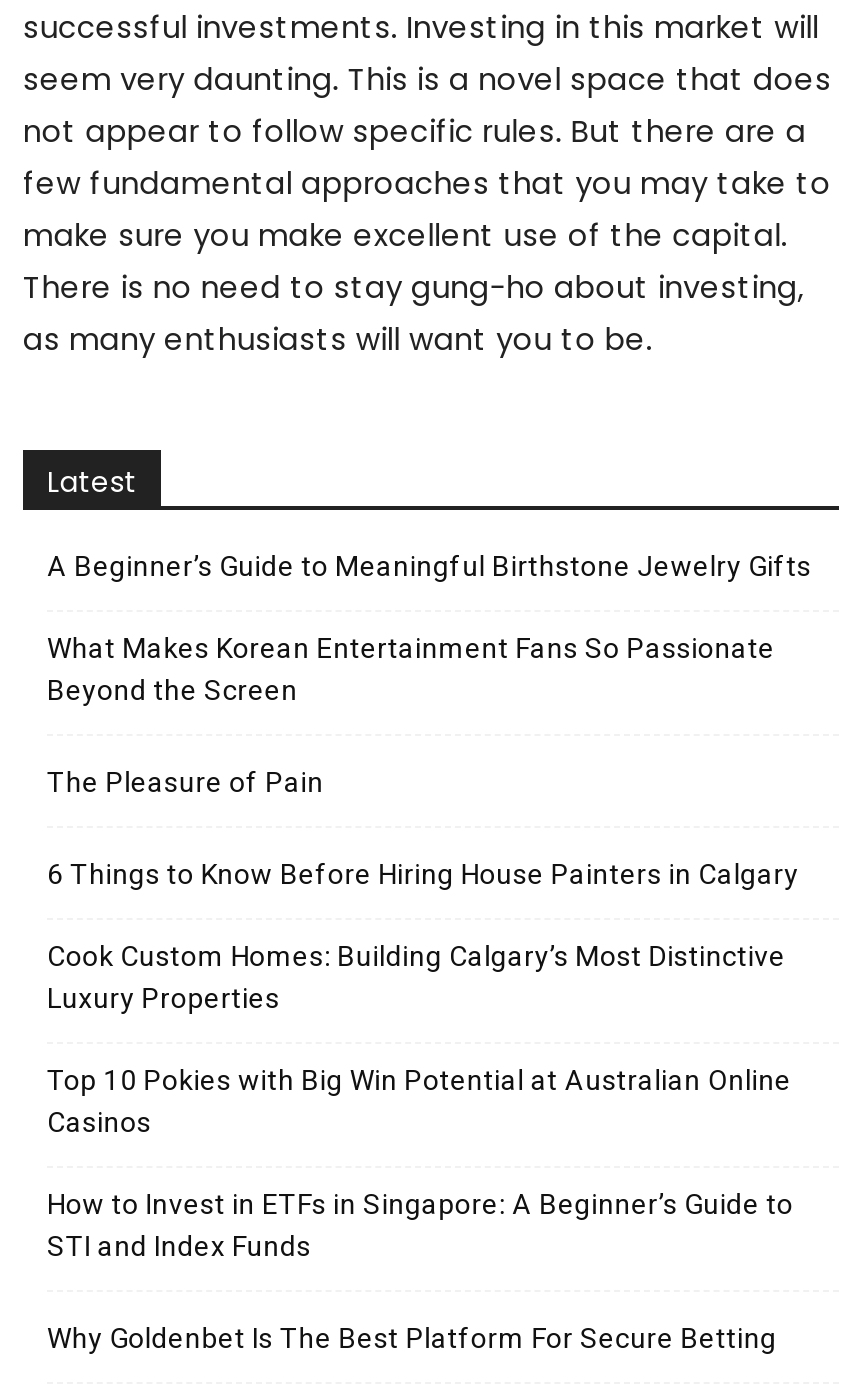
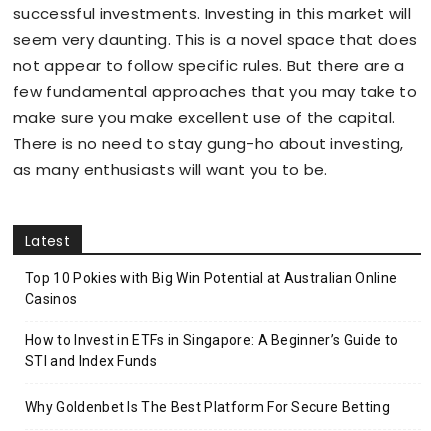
- A Beginner’s Guide to Meaningful Birthstone Jewelry Gifts
- What Makes Korean Entertainment Fans So Passionate
- Beyond the Screen
- The Pleasure of Pain
- 6 Things to Know Before Hiring House Painters in Calgary
- Cook Custom Homes: Building Calgary’s Most Distinctive
- Luxury Properties
